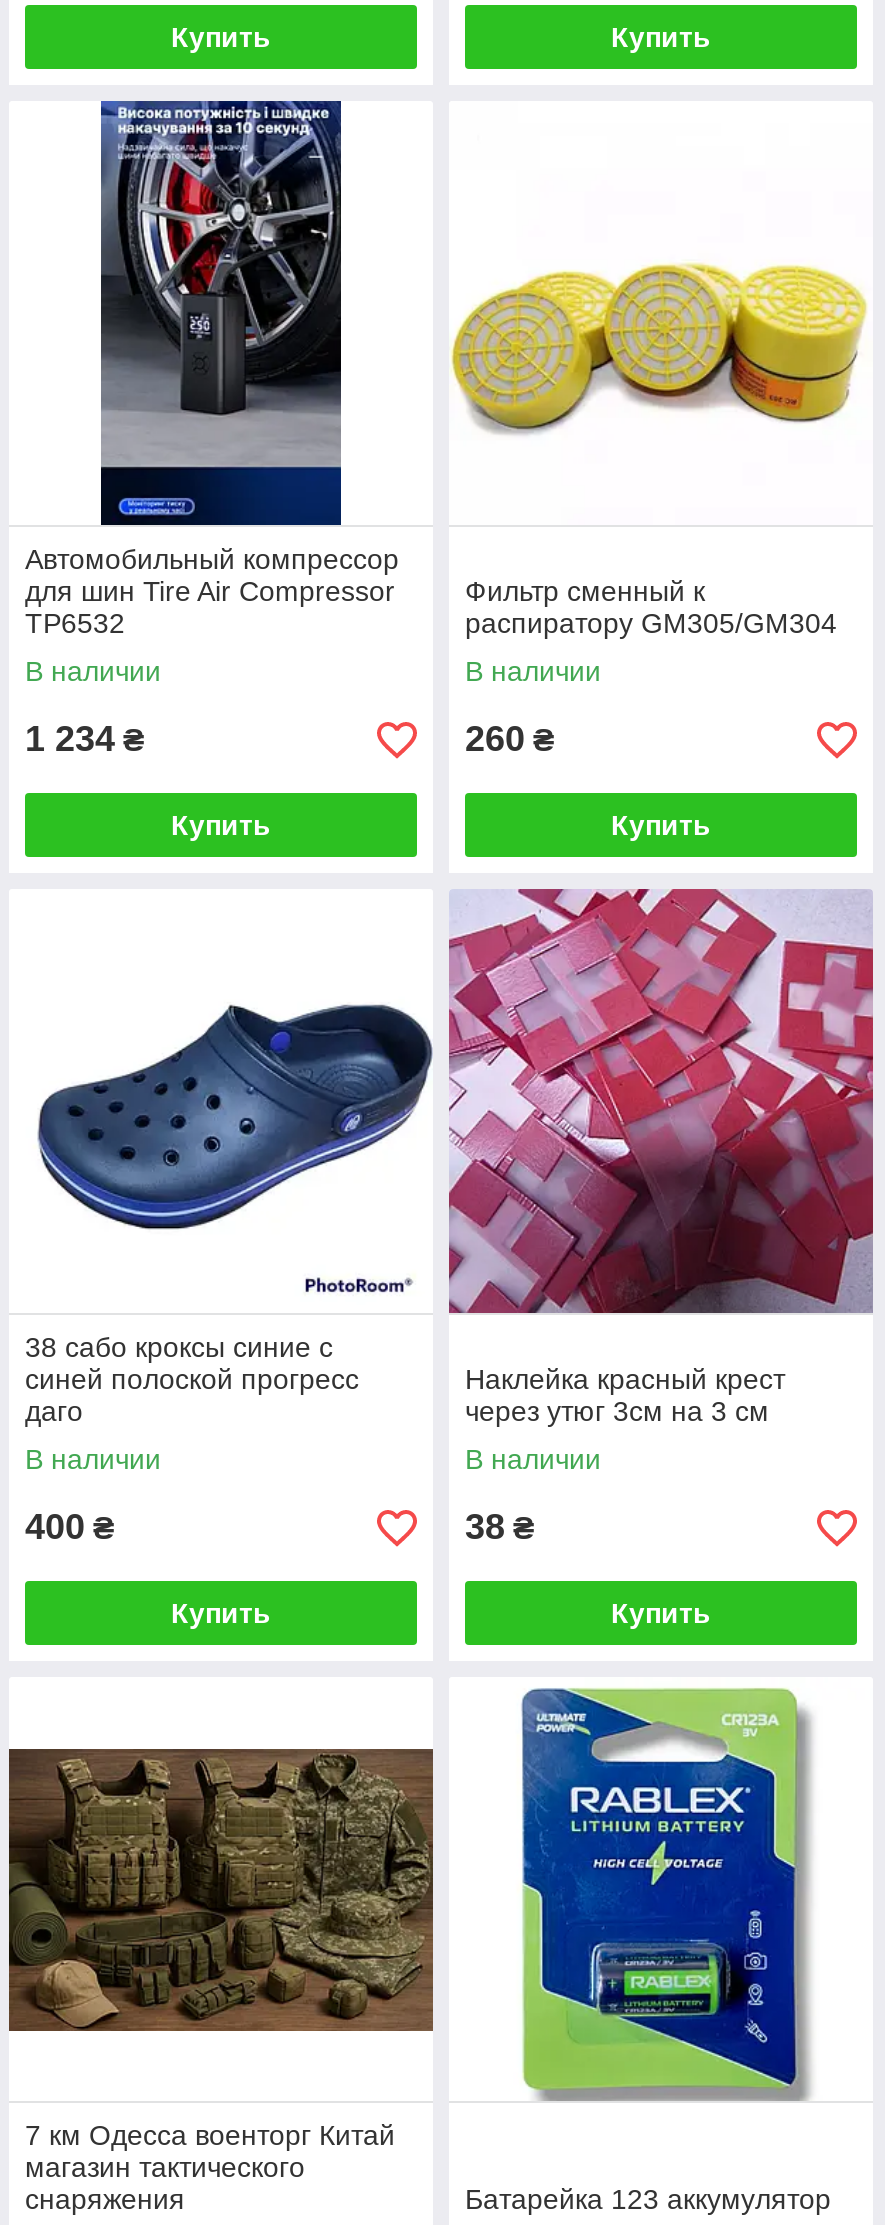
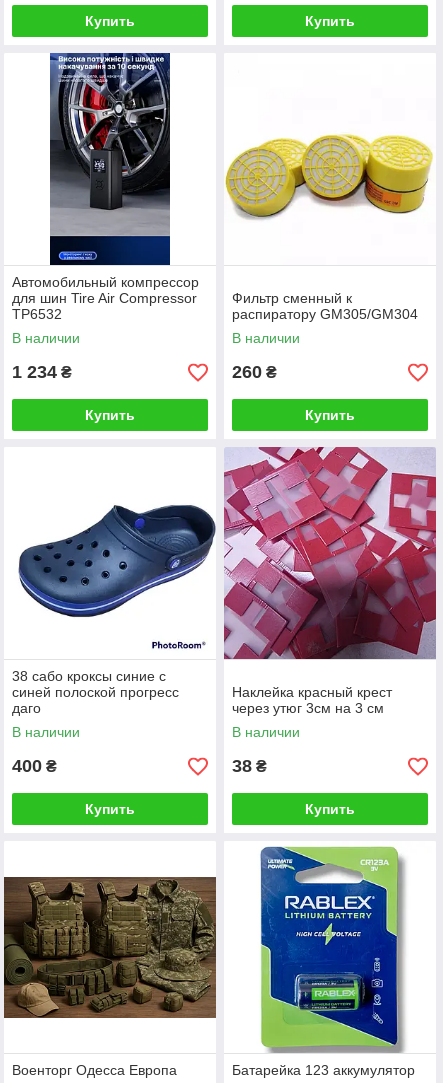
- 7 км Одесса военторг Китай
- магазин тактического
- снаряжения
+ Военторг Одесса Европа
